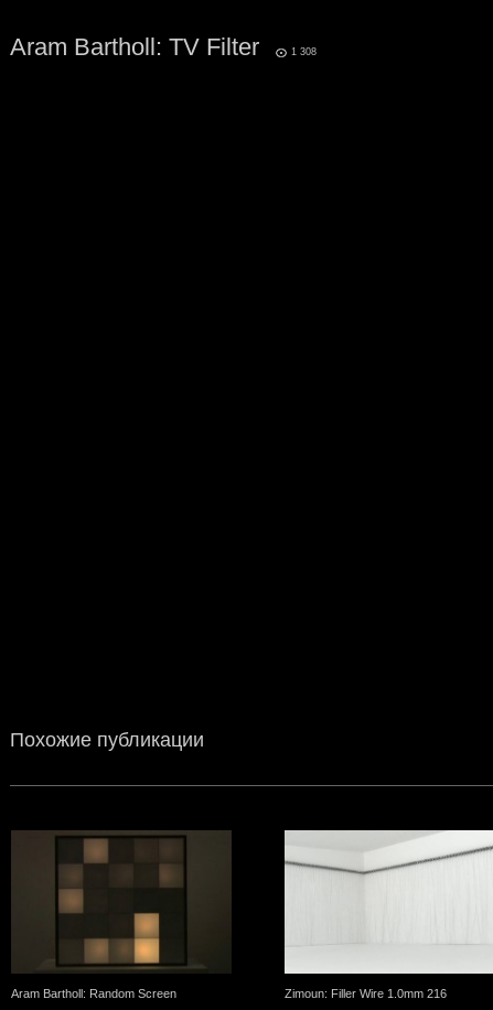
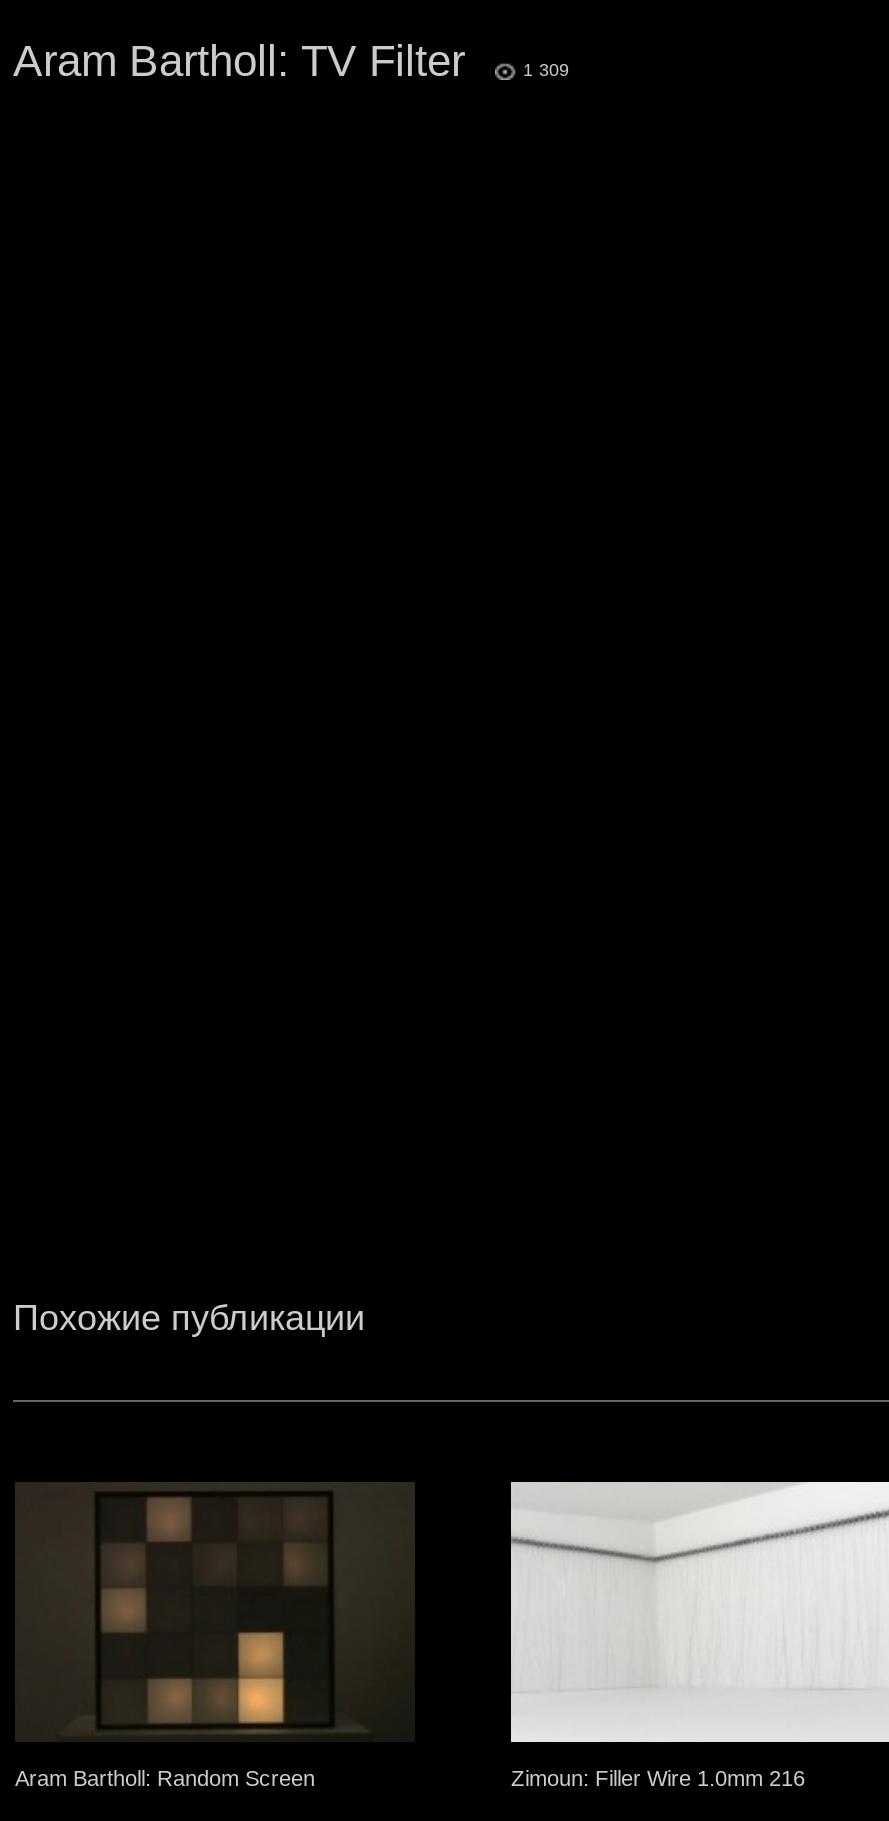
- 1 308
+ 1 309
